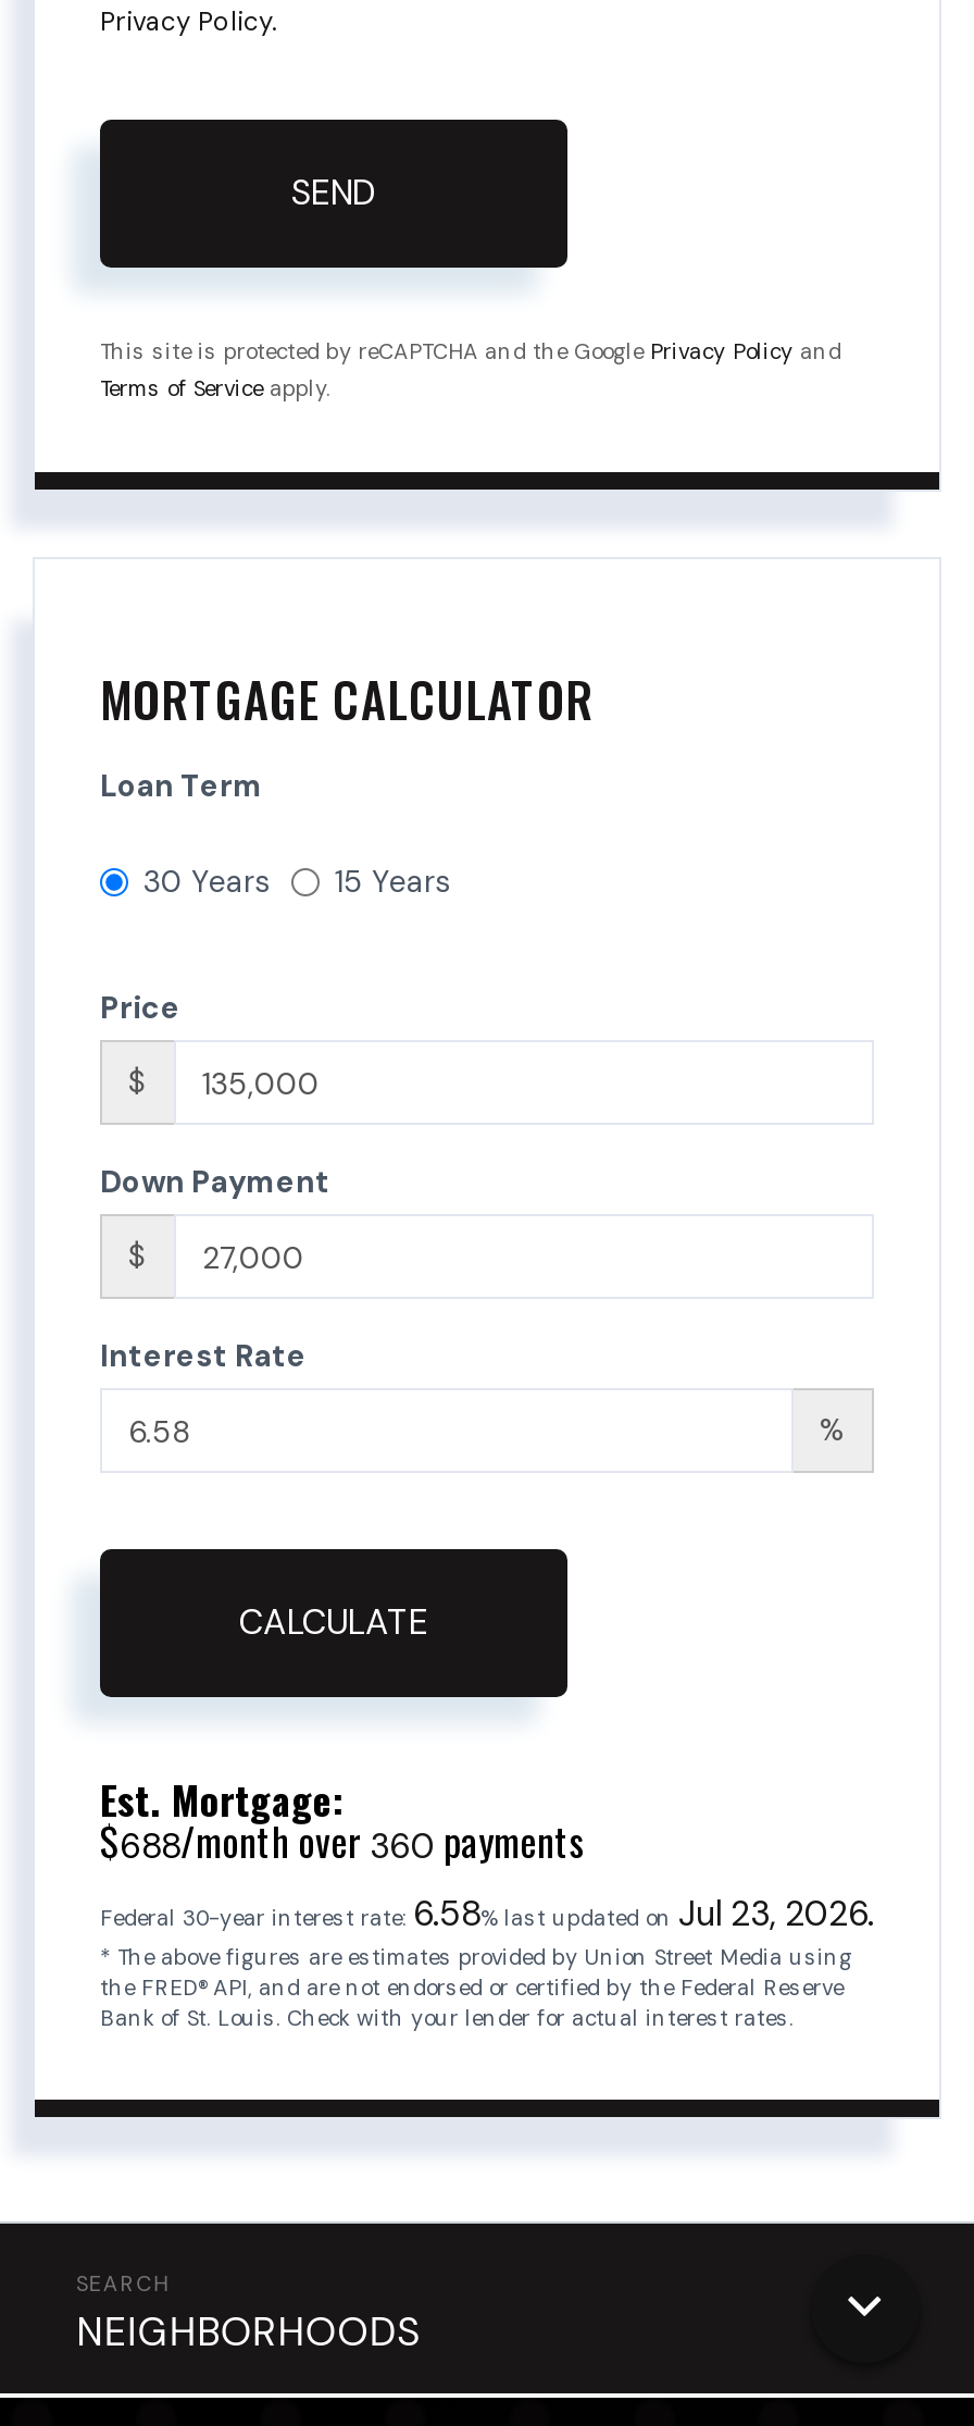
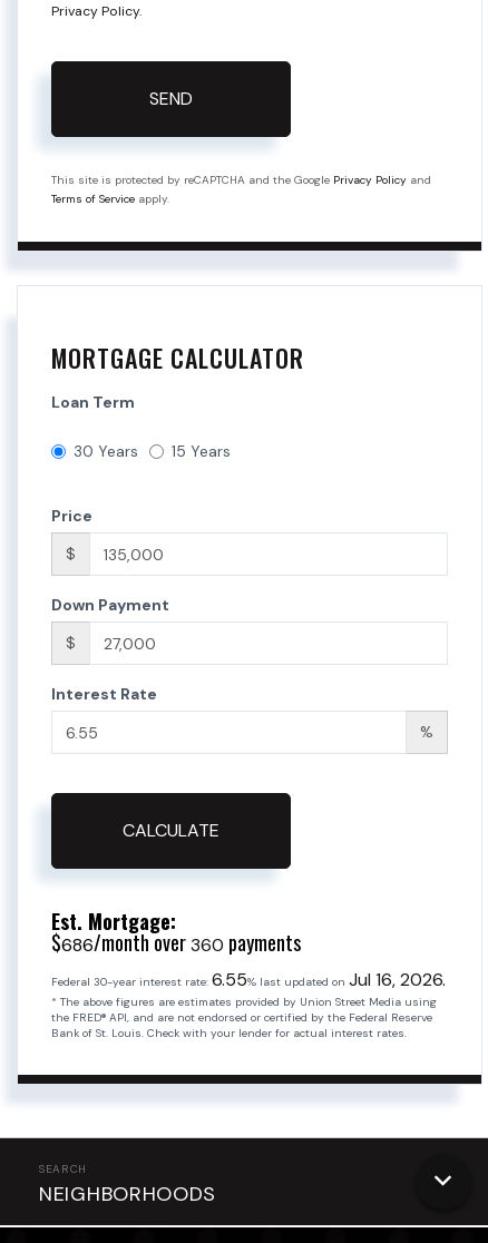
- $688/month over 360 payments
+ $686/month over 360 payments

- Federal 30-year interest rate: 6.58% last updated on Jul 23, 2026.
+ Federal 30-year interest rate: 6.55% last updated on Jul 16, 2026.
